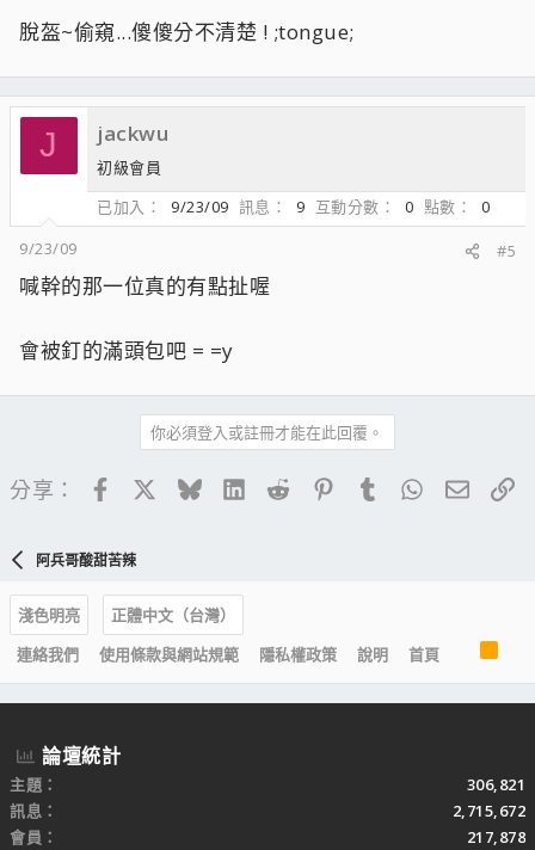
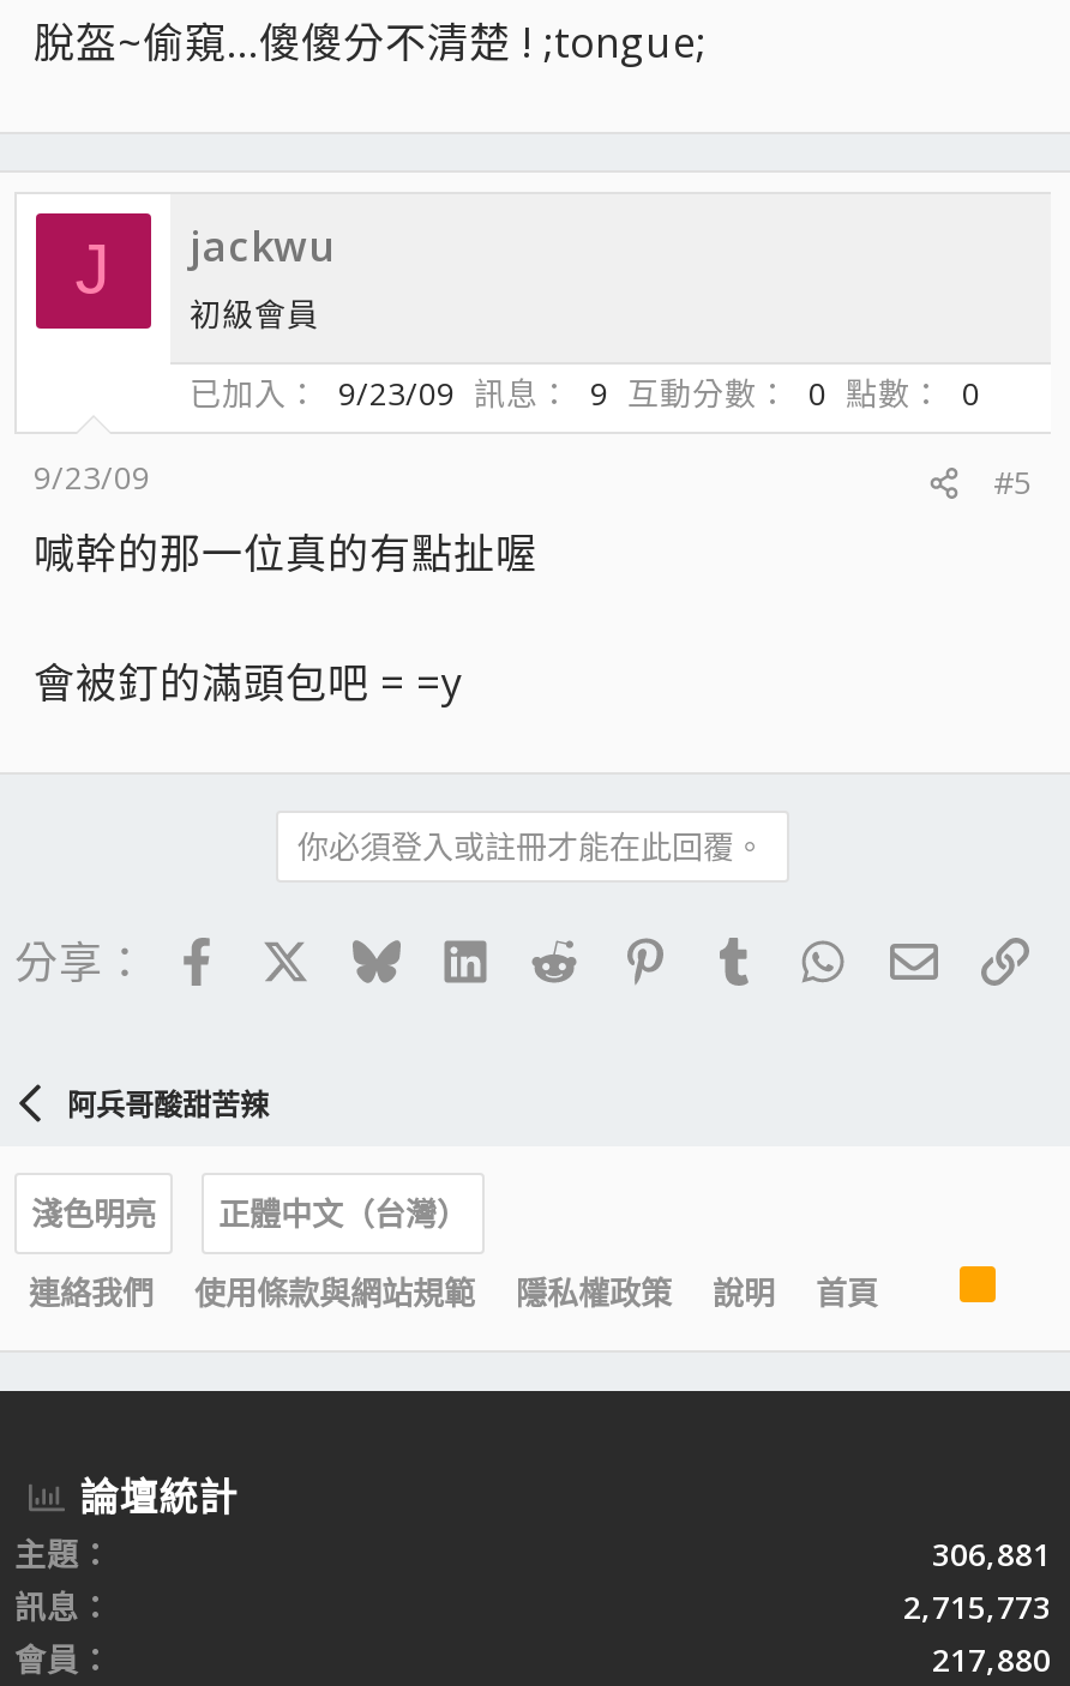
- 306,821
+ 306,881

- 2,715,672
+ 2,715,773

- 217,878
+ 217,880
